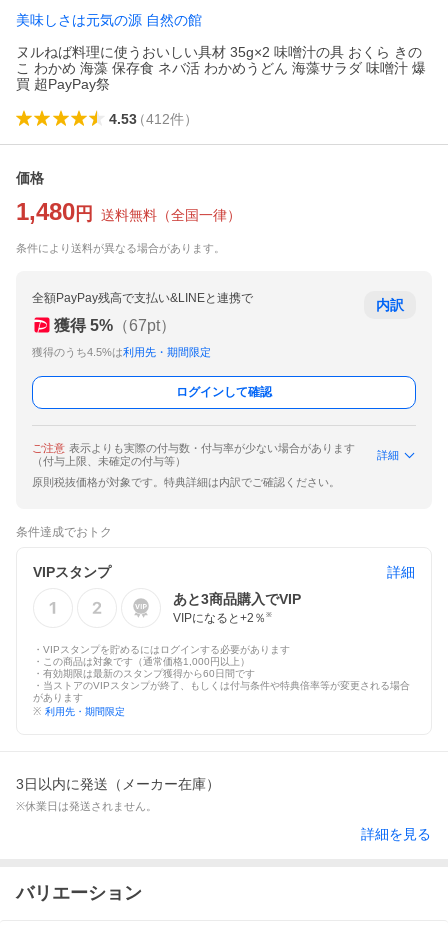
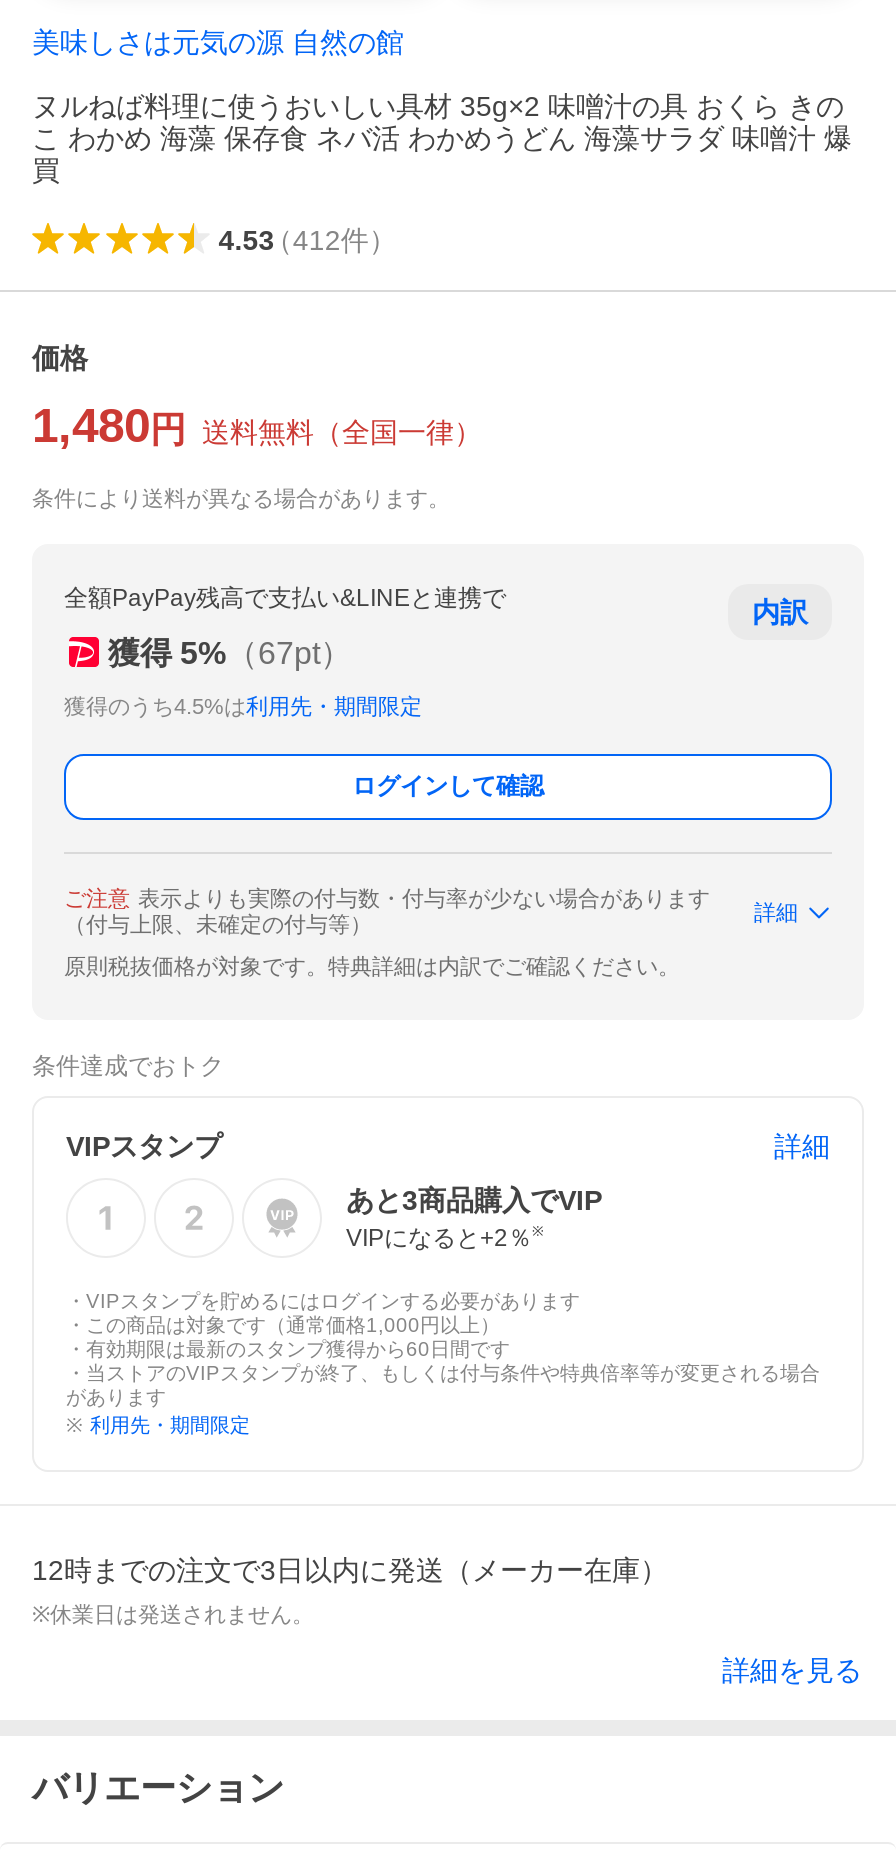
- 買 超PayPay祭
+ 買

- 3日以内に発送（メーカー在庫）
+ 12時までの注文で3日以内に発送（メーカー在庫）
